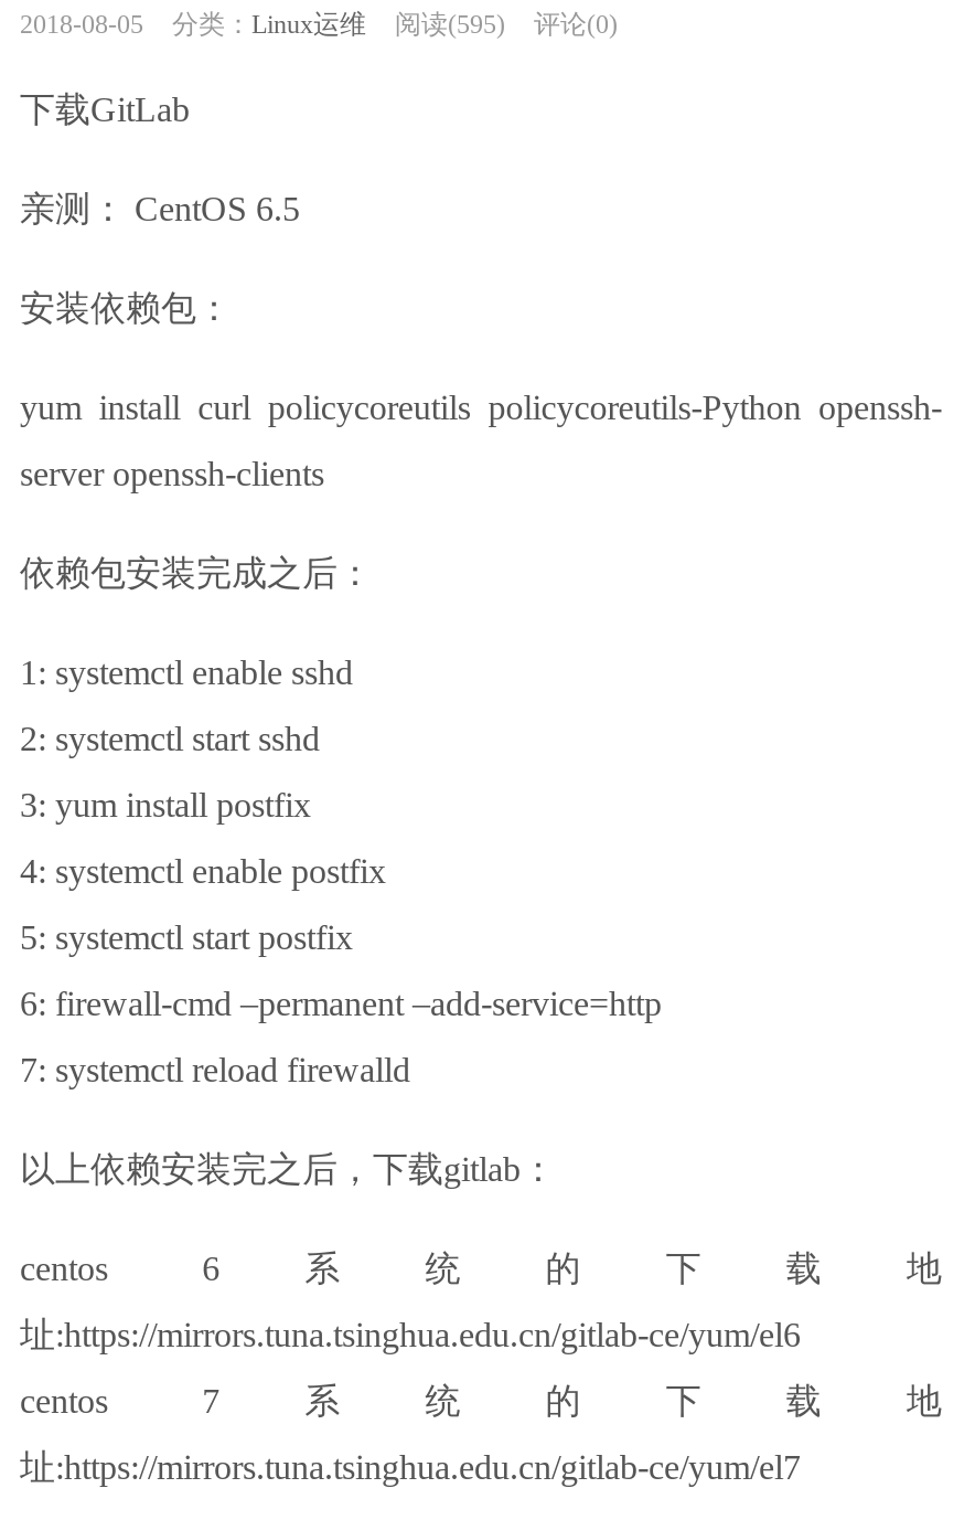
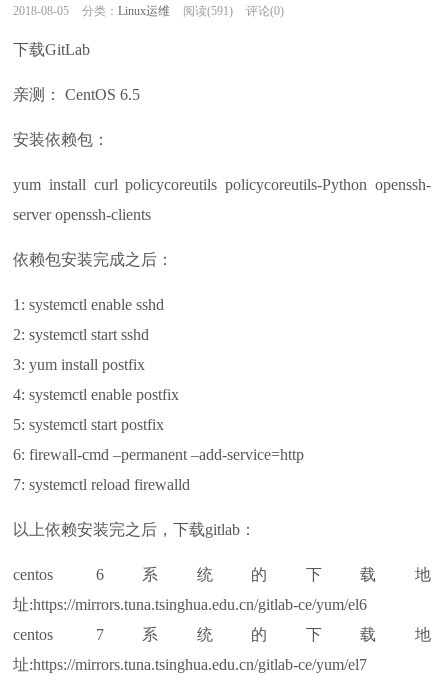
- 2018-08-05 分类：Linux运维 阅读(595) 评论(0)
+ 2018-08-05 分类：Linux运维 阅读(591) 评论(0)
